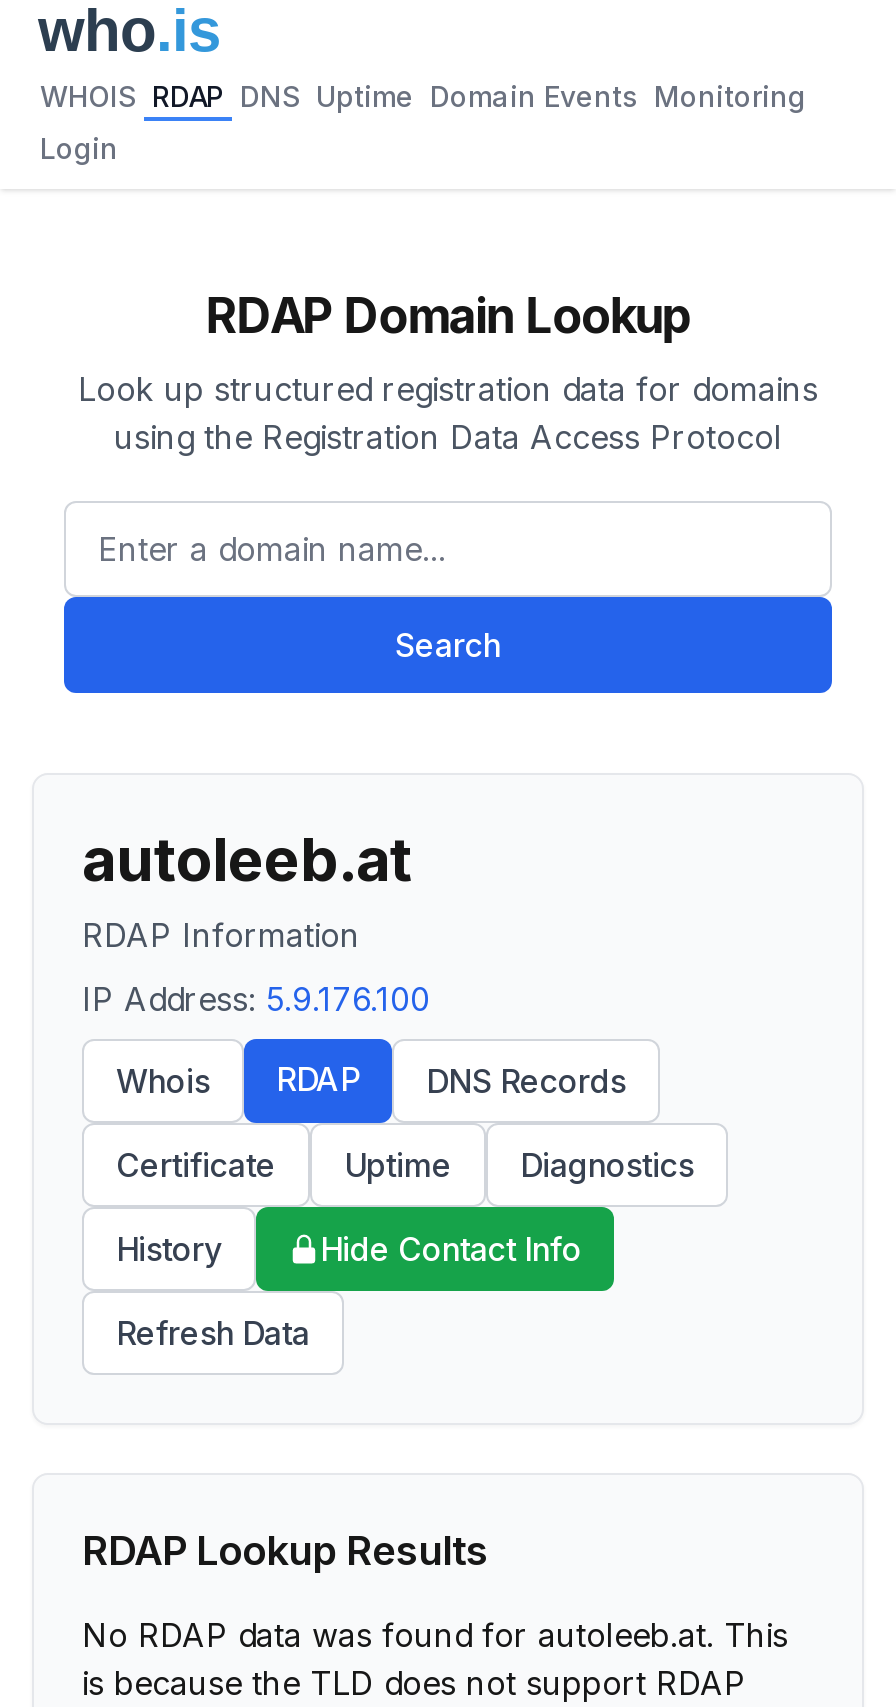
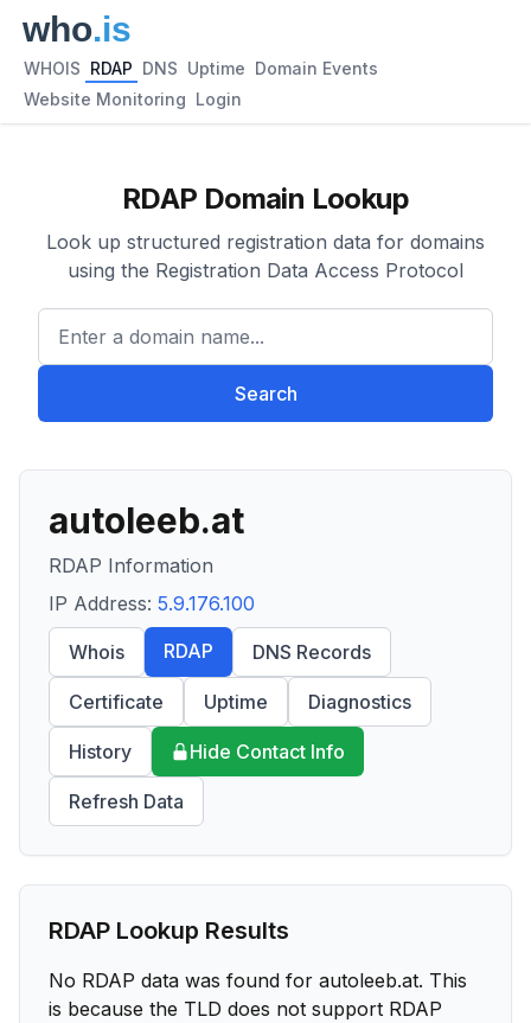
- WHOIS RDAP DNS Uptime Domain Events Monitoring
+ WHOIS RDAP DNS Uptime Domain Events

- Login
+ Website Monitoring Login
